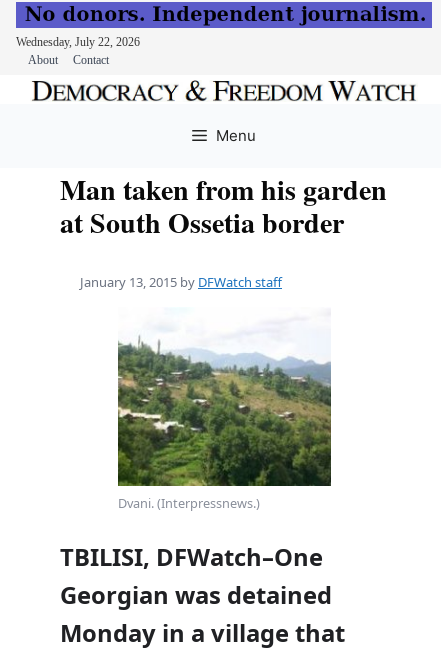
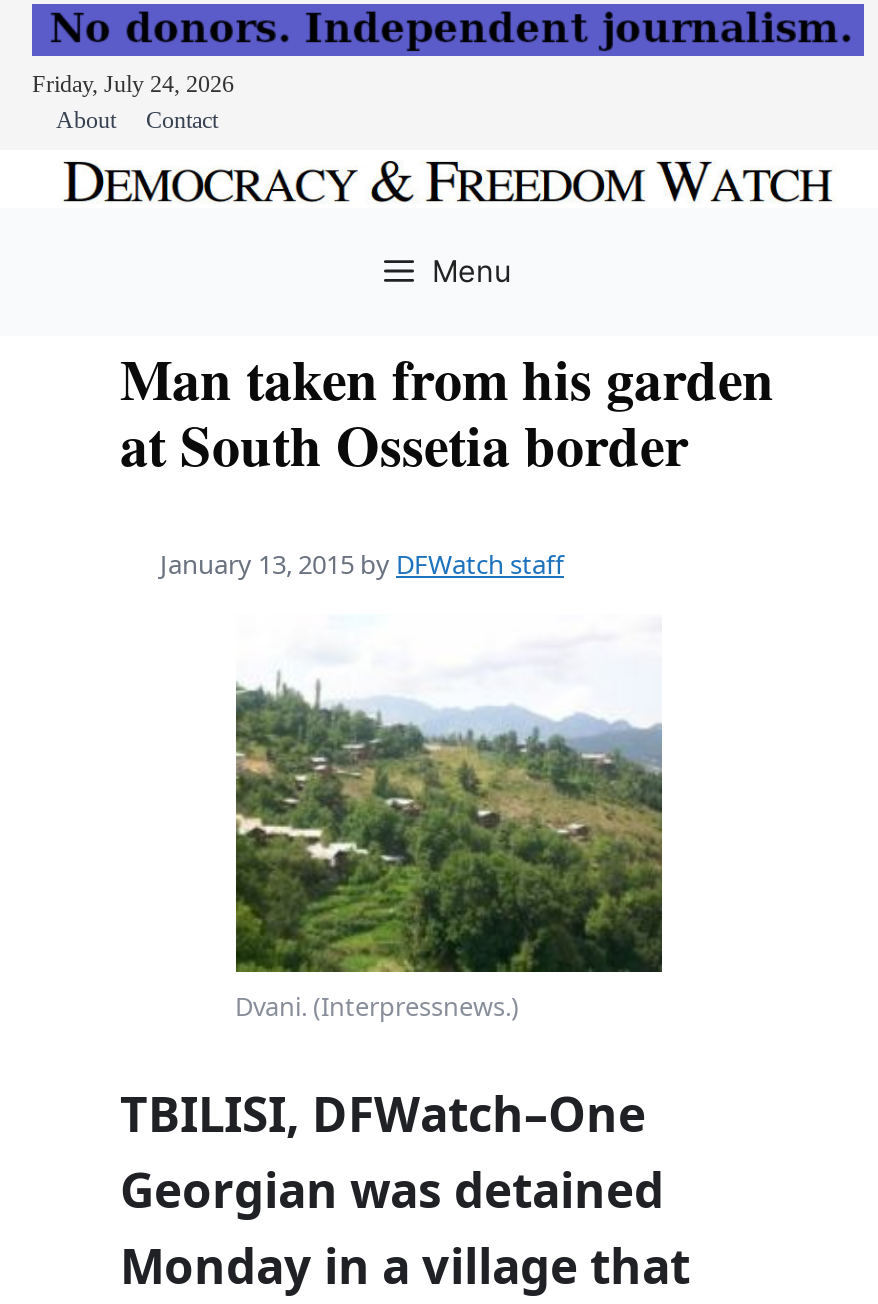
- Wednesday, July 22, 2026
+ Friday, July 24, 2026
